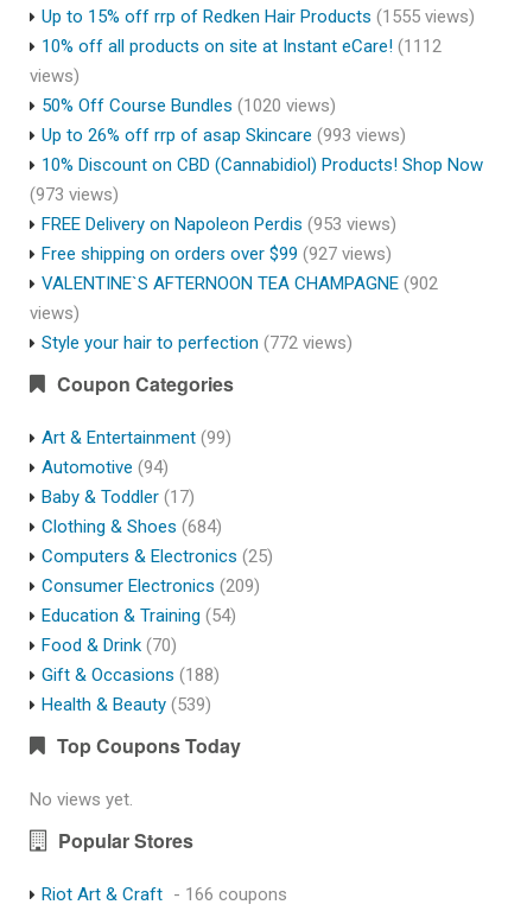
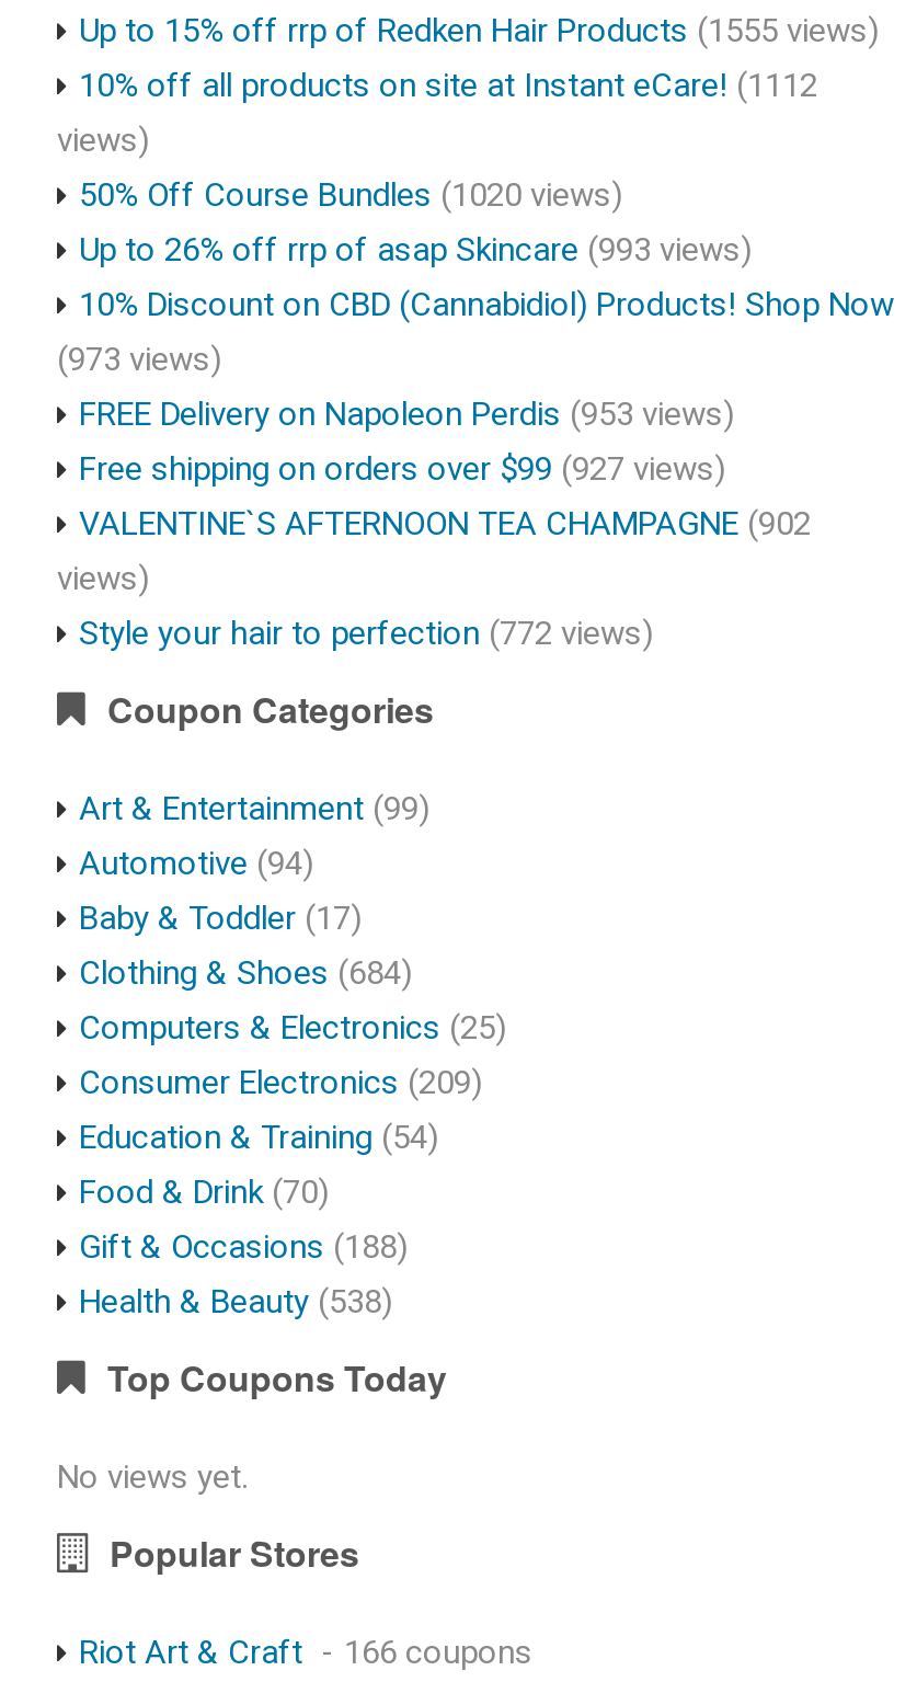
- Health & Beauty (539)
+ Health & Beauty (538)
